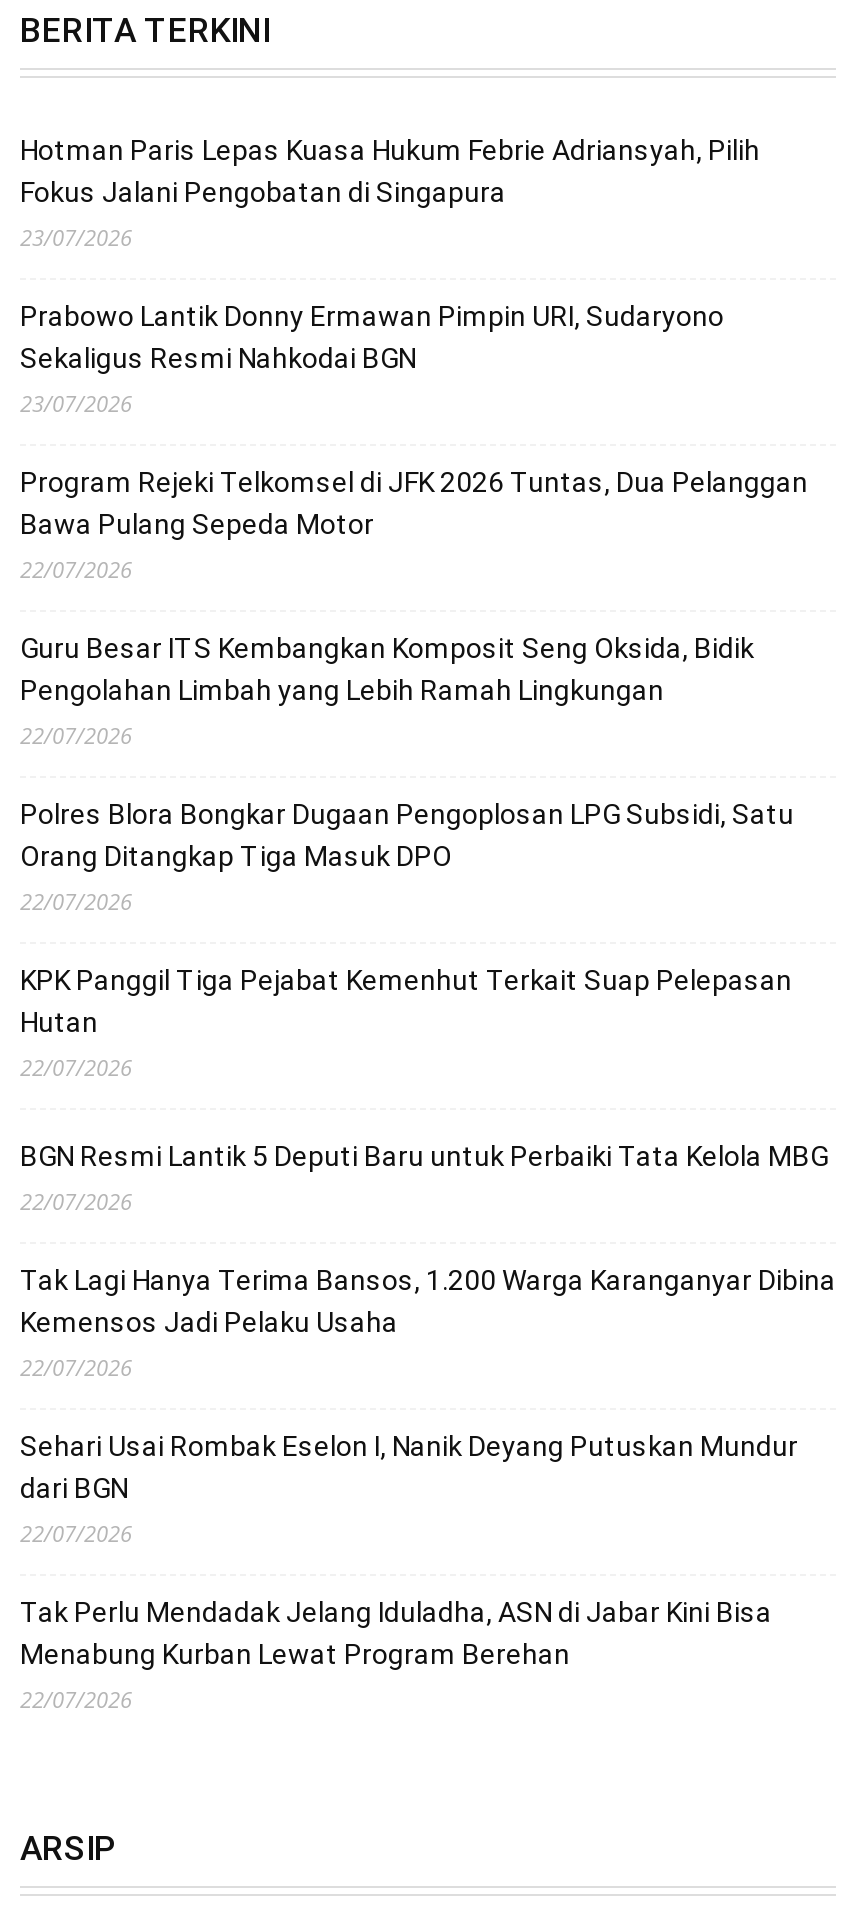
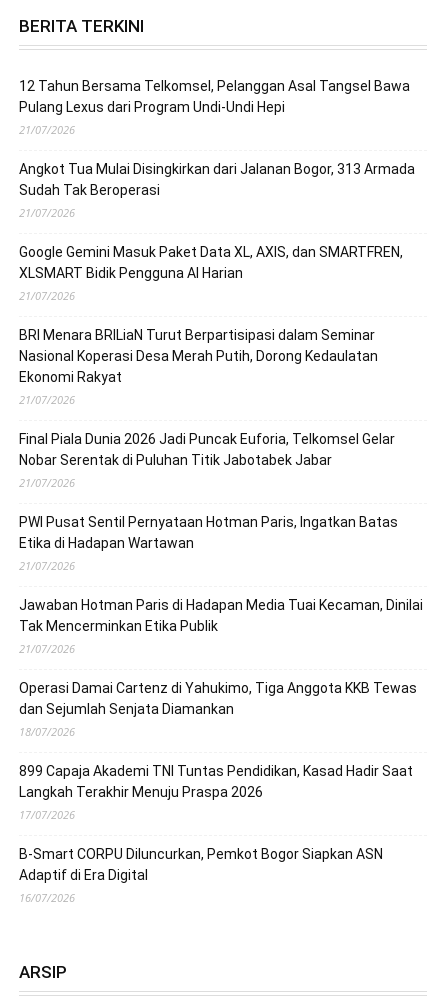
- Hotman Paris Lepas Kuasa Hukum Febrie Adriansyah, Pilih
- Fokus Jalani Pengobatan di Singapura
- 23/07/2026
+ 12 Tahun Bersama Telkomsel, Pelanggan Asal Tangsel Bawa
+ Pulang Lexus dari Program Undi-Undi Hepi
+ 21/07/2026

- Prabowo Lantik Donny Ermawan Pimpin URI, Sudaryono
- Sekaligus Resmi Nahkodai BGN
- 23/07/2026
+ Angkot Tua Mulai Disingkirkan dari Jalanan Bogor, 313 Armada
+ Sudah Tak Beroperasi
+ 21/07/2026

- Program Rejeki Telkomsel di JFK 2026 Tuntas, Dua Pelanggan
- Bawa Pulang Sepeda Motor
- 22/07/2026
+ Google Gemini Masuk Paket Data XL, AXIS, dan SMARTFREN,
+ XLSMART Bidik Pengguna AI Harian
+ 21/07/2026

- Guru Besar ITS Kembangkan Komposit Seng Oksida, Bidik
- Pengolahan Limbah yang Lebih Ramah Lingkungan
- 22/07/2026
+ BRI Menara BRILiaN Turut Berpartisipasi dalam Seminar
+ Nasional Koperasi Desa Merah Putih, Dorong Kedaulatan
+ Ekonomi Rakyat
+ 21/07/2026

- Polres Blora Bongkar Dugaan Pengoplosan LPG Subsidi, Satu
- Orang Ditangkap Tiga Masuk DPO
- 22/07/2026
+ Final Piala Dunia 2026 Jadi Puncak Euforia, Telkomsel Gelar
+ Nobar Serentak di Puluhan Titik Jabotabek Jabar
+ 21/07/2026

- KPK Panggil Tiga Pejabat Kemenhut Terkait Suap Pelepasan
- Hutan
- 22/07/2026
+ PWI Pusat Sentil Pernyataan Hotman Paris, Ingatkan Batas
+ Etika di Hadapan Wartawan
+ 21/07/2026

- BGN Resmi Lantik 5 Deputi Baru untuk Perbaiki Tata Kelola MBG
- 22/07/2026
+ Jawaban Hotman Paris di Hadapan Media Tuai Kecaman, Dinilai
+ Tak Mencerminkan Etika Publik
+ 21/07/2026

- Tak Lagi Hanya Terima Bansos, 1.200 Warga Karanganyar Dibina
- Kemensos Jadi Pelaku Usaha
- 22/07/2026
+ Operasi Damai Cartenz di Yahukimo, Tiga Anggota KKB Tewas
+ dan Sejumlah Senjata Diamankan
+ 18/07/2026

- Sehari Usai Rombak Eselon I, Nanik Deyang Putuskan Mundur
- dari BGN
- 22/07/2026
+ 899 Capaja Akademi TNI Tuntas Pendidikan, Kasad Hadir Saat
+ Langkah Terakhir Menuju Praspa 2026
+ 17/07/2026

- Tak Perlu Mendadak Jelang Iduladha, ASN di Jabar Kini Bisa
- Menabung Kurban Lewat Program Berehan
- 22/07/2026
+ B-Smart CORPU Diluncurkan, Pemkot Bogor Siapkan ASN
+ Adaptif di Era Digital
+ 16/07/2026
